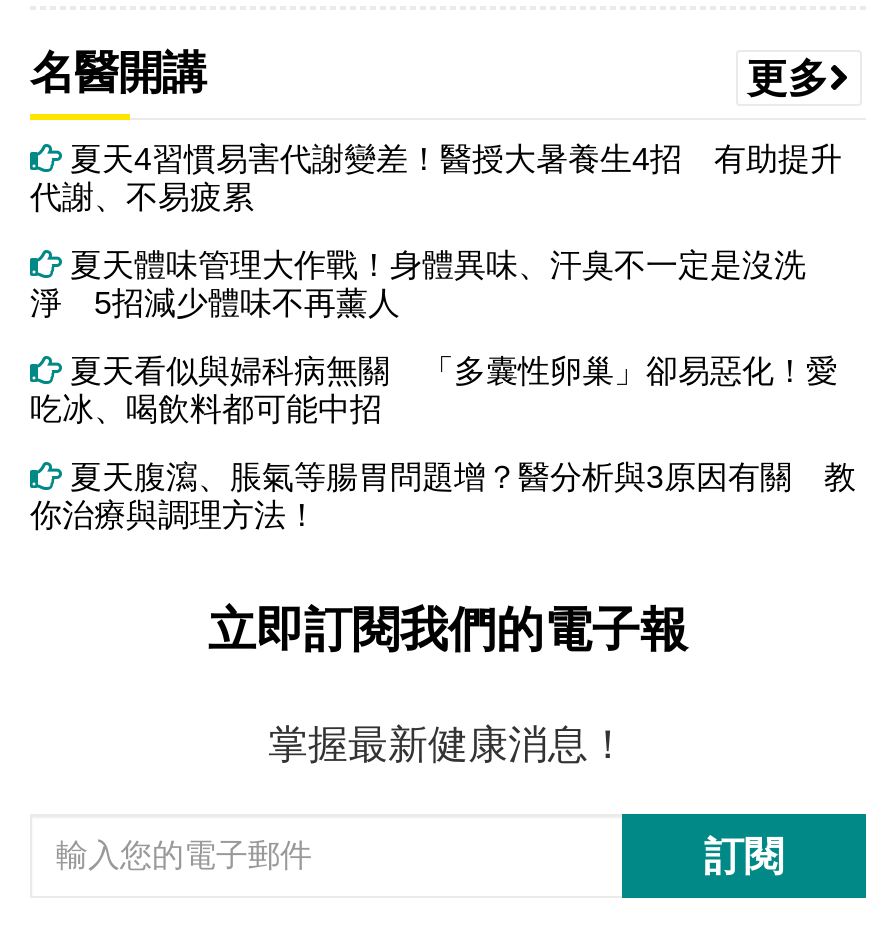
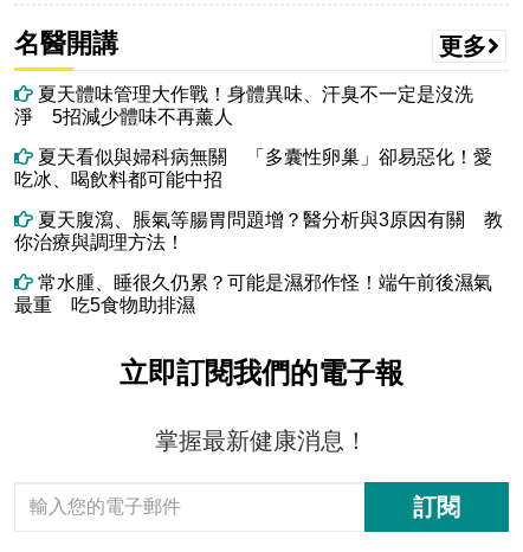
- 夏天4習慣易害代謝變差！醫授大暑養生4招 有助提升
- 代謝、不易疲累

moved up: 夏天體味管理大作戰！身體異味、汗臭不一定是沒洗 | 淨 5招減少體味不再薰人 | 夏天看似與婦科病無關 「多囊性卵巢」卻易惡化！愛 | 吃冰、喝飲料都可能中招 | 夏天腹瀉、脹氣等腸胃問題增？醫分析與3原因有關 教 | 你治療與調理方法！

+ 常水腫、睡很久仍累？可能是濕邪作怪！端午前後濕氣
+ 最重 吃5食物助排濕
